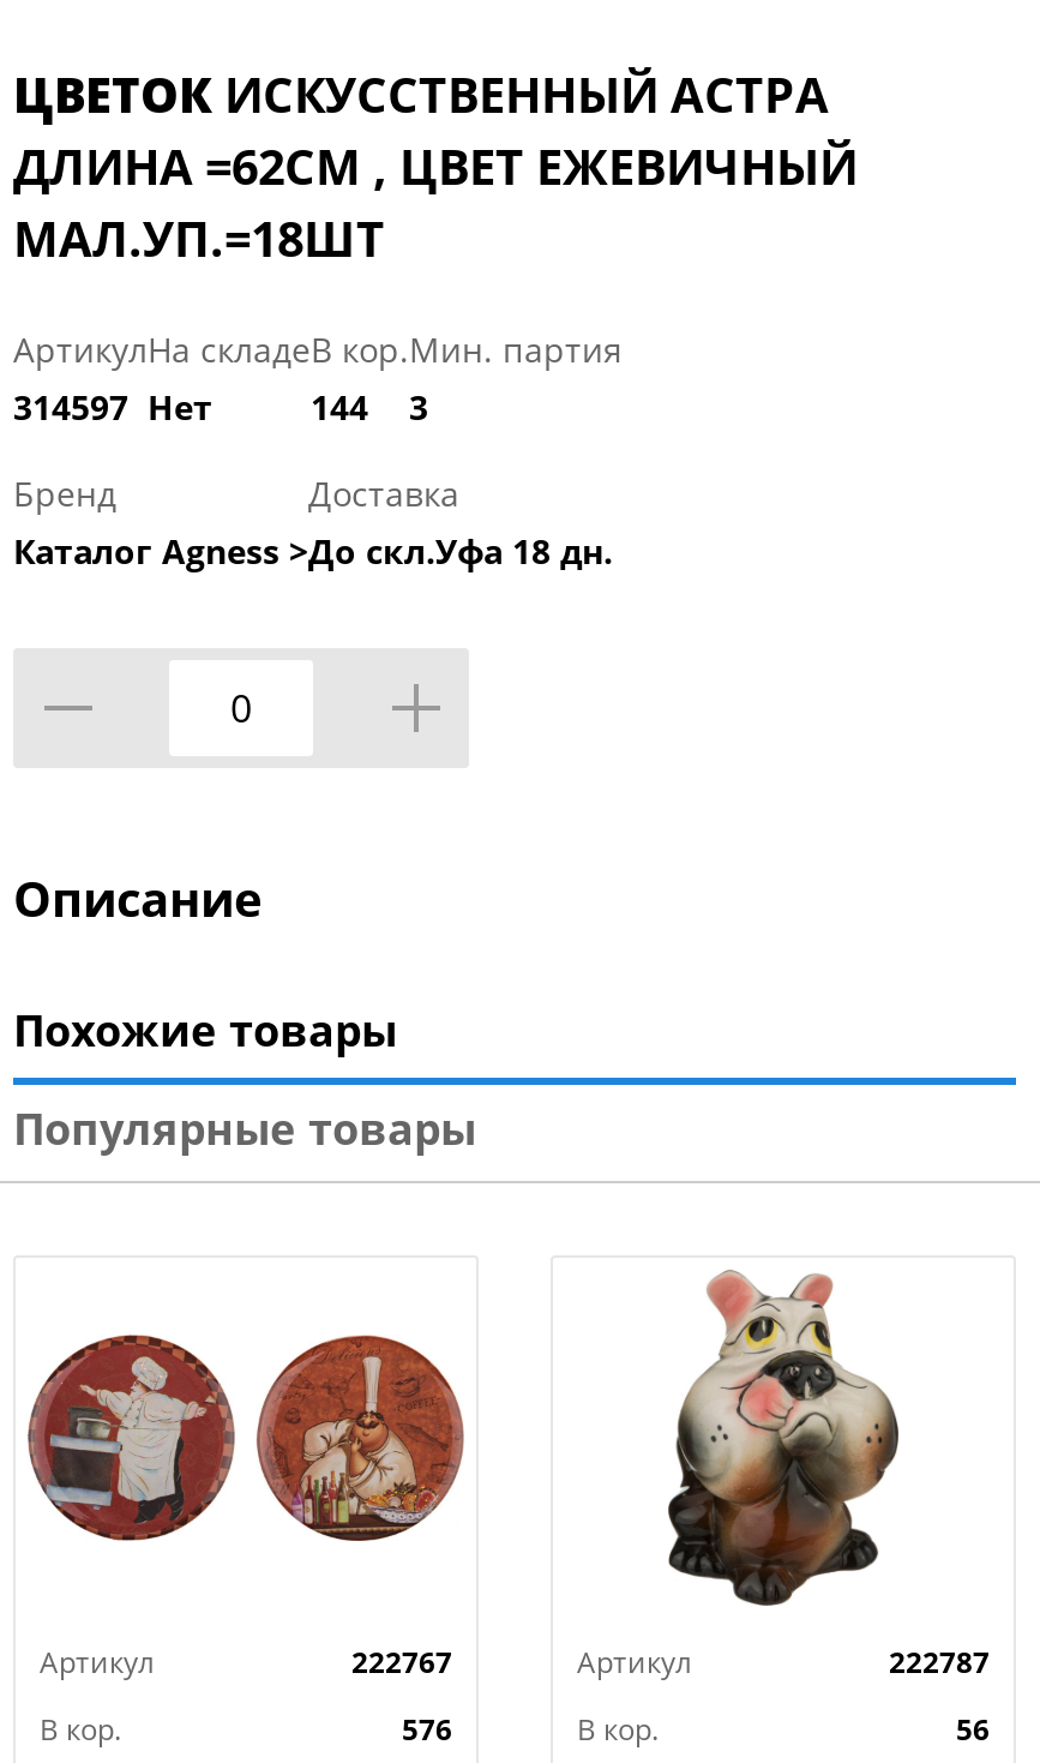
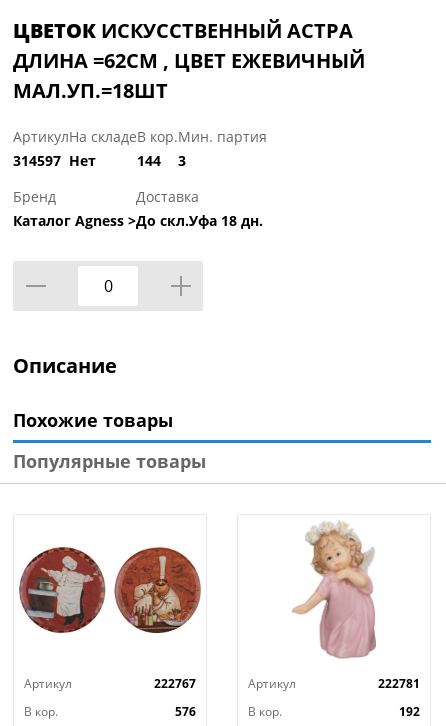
- [image]
- 222787
+ [image]
+ 222781

- 56
+ 192
